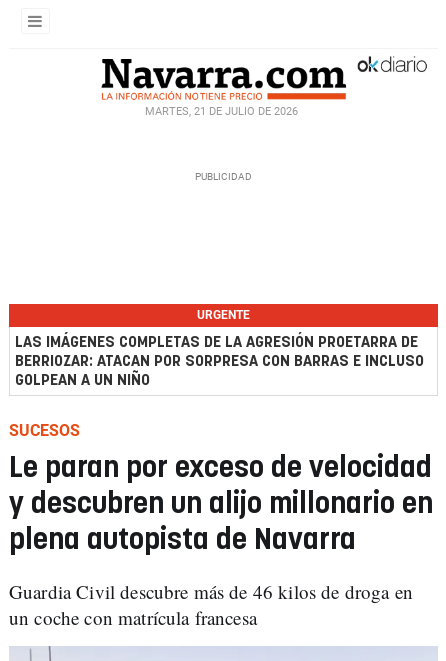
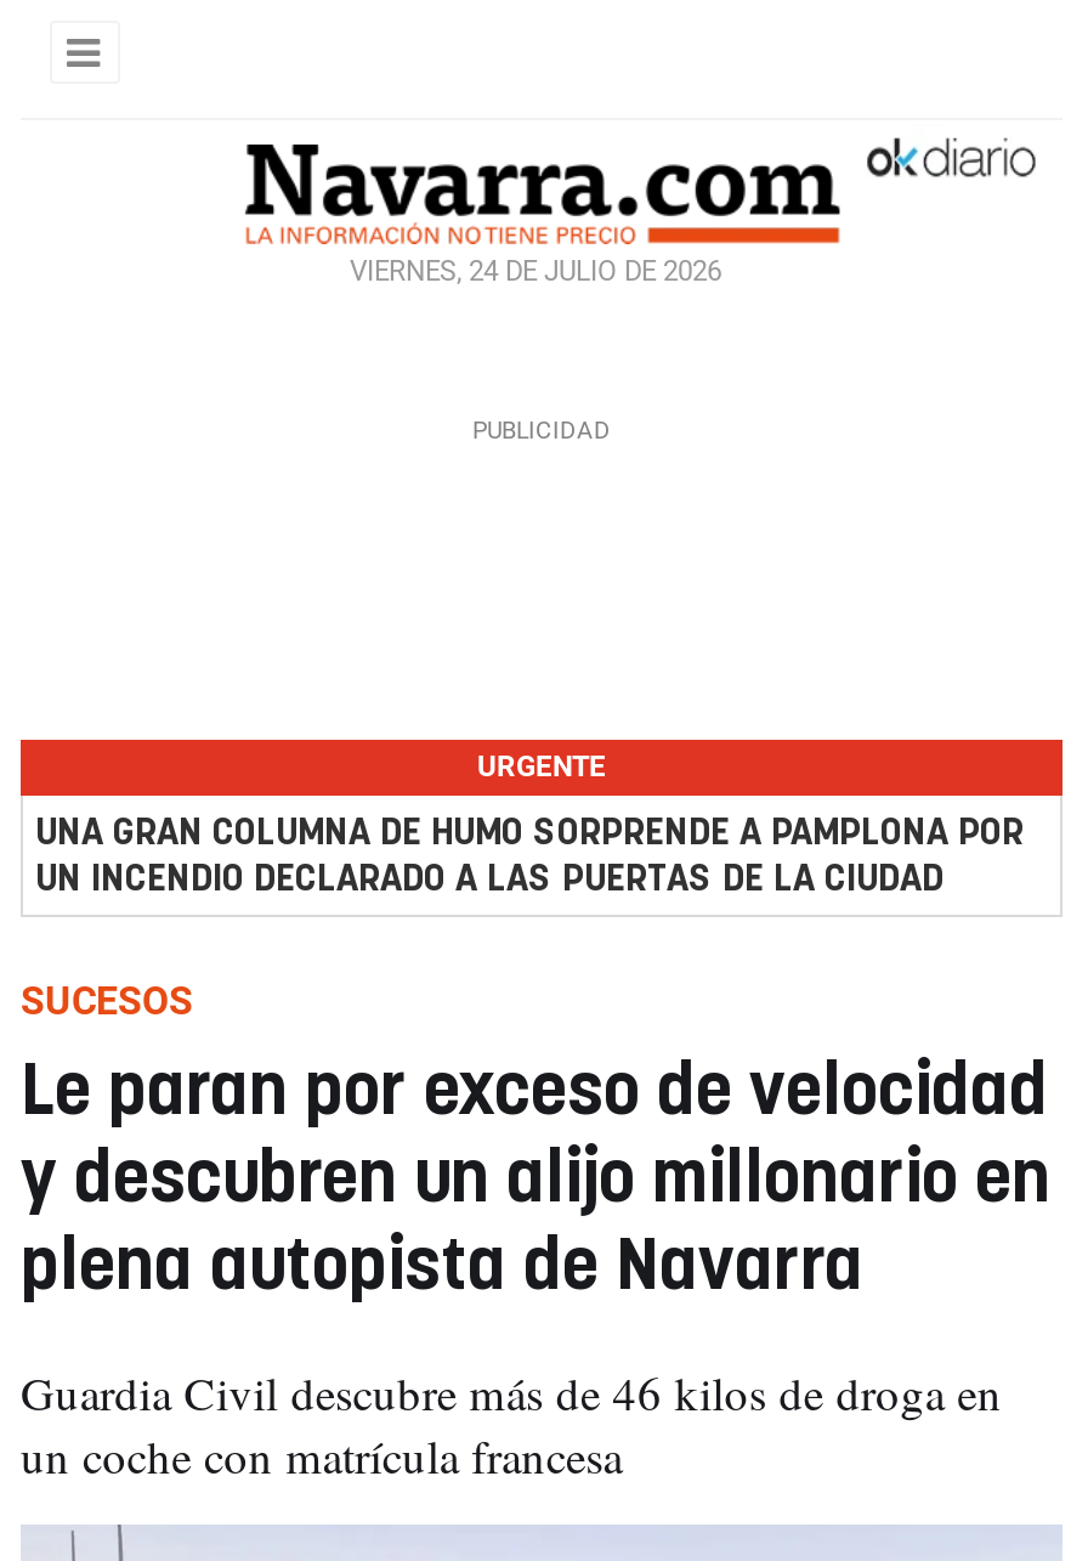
- MARTES, 21 DE JULIO DE 2026
+ VIERNES, 24 DE JULIO DE 2026

- LAS IMÁGENES COMPLETAS DE LA AGRESIÓN PROETARRA DE
- BERRIOZAR: ATACAN POR SORPRESA CON BARRAS E INCLUSO
- GOLPEAN A UN NIÑO
+ UNA GRAN COLUMNA DE HUMO SORPRENDE A PAMPLONA POR
+ UN INCENDIO DECLARADO A LAS PUERTAS DE LA CIUDAD
